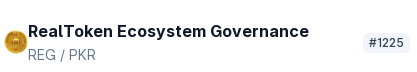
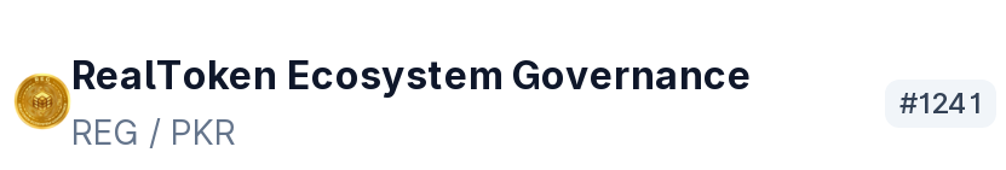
- #1225
+ #1241
